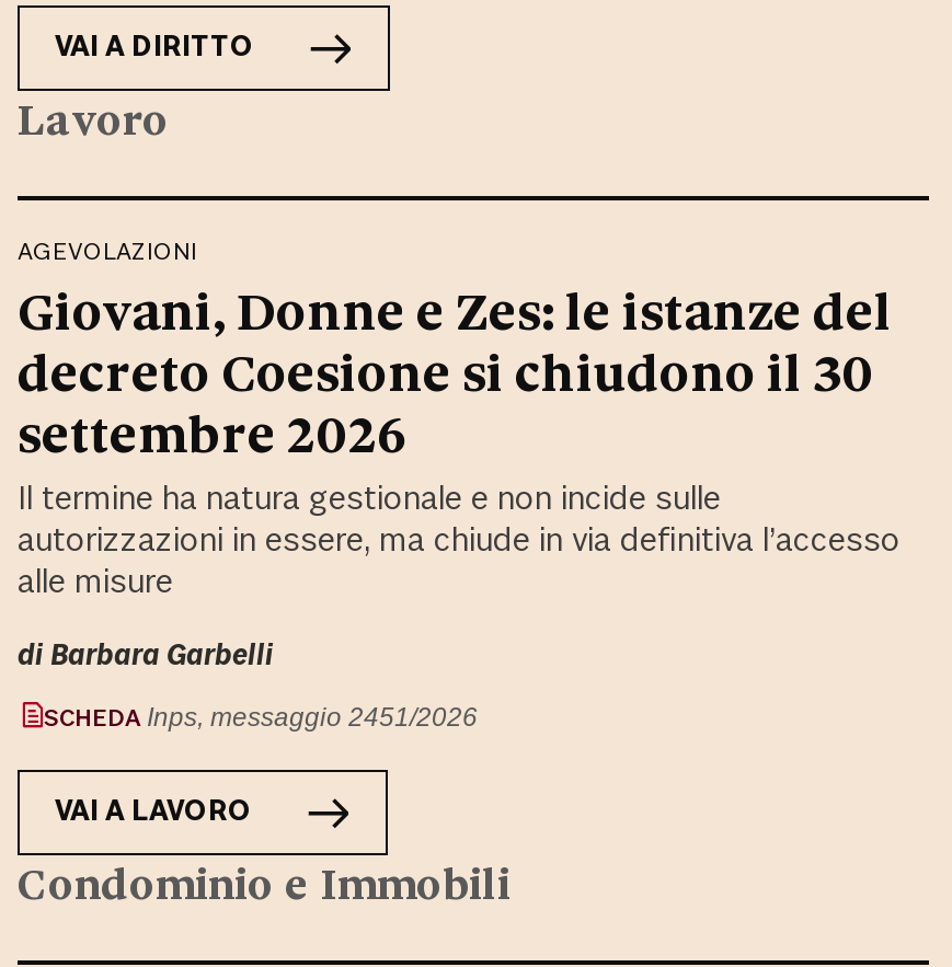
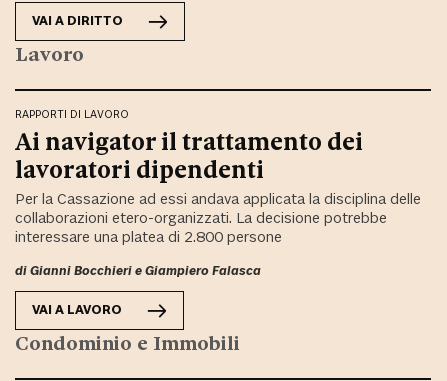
- AGEVOLAZIONI
- Giovani, Donne e Zes: le istanze del
- decreto Coesione si chiudono il 30
- settembre 2026
- Il termine ha natura gestionale e non incide sulle
- autorizzazioni in essere, ma chiude in via definitiva l’accesso
- alle misure
- di Barbara Garbelli
- SCHEDA Inps, messaggio 2451/2026
+ RAPPORTI DI LAVORO
+ Ai navigator il trattamento dei
+ lavoratori dipendenti
+ Per la Cassazione ad essi andava applicata la disciplina delle
+ collaborazioni etero-organizzati. La decisione potrebbe
+ interessare una platea di 2.800 persone
+ di Gianni Bocchieri e Giampiero Falasca
